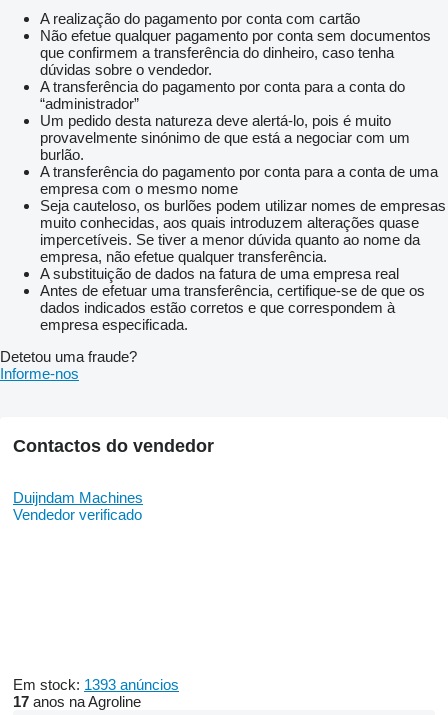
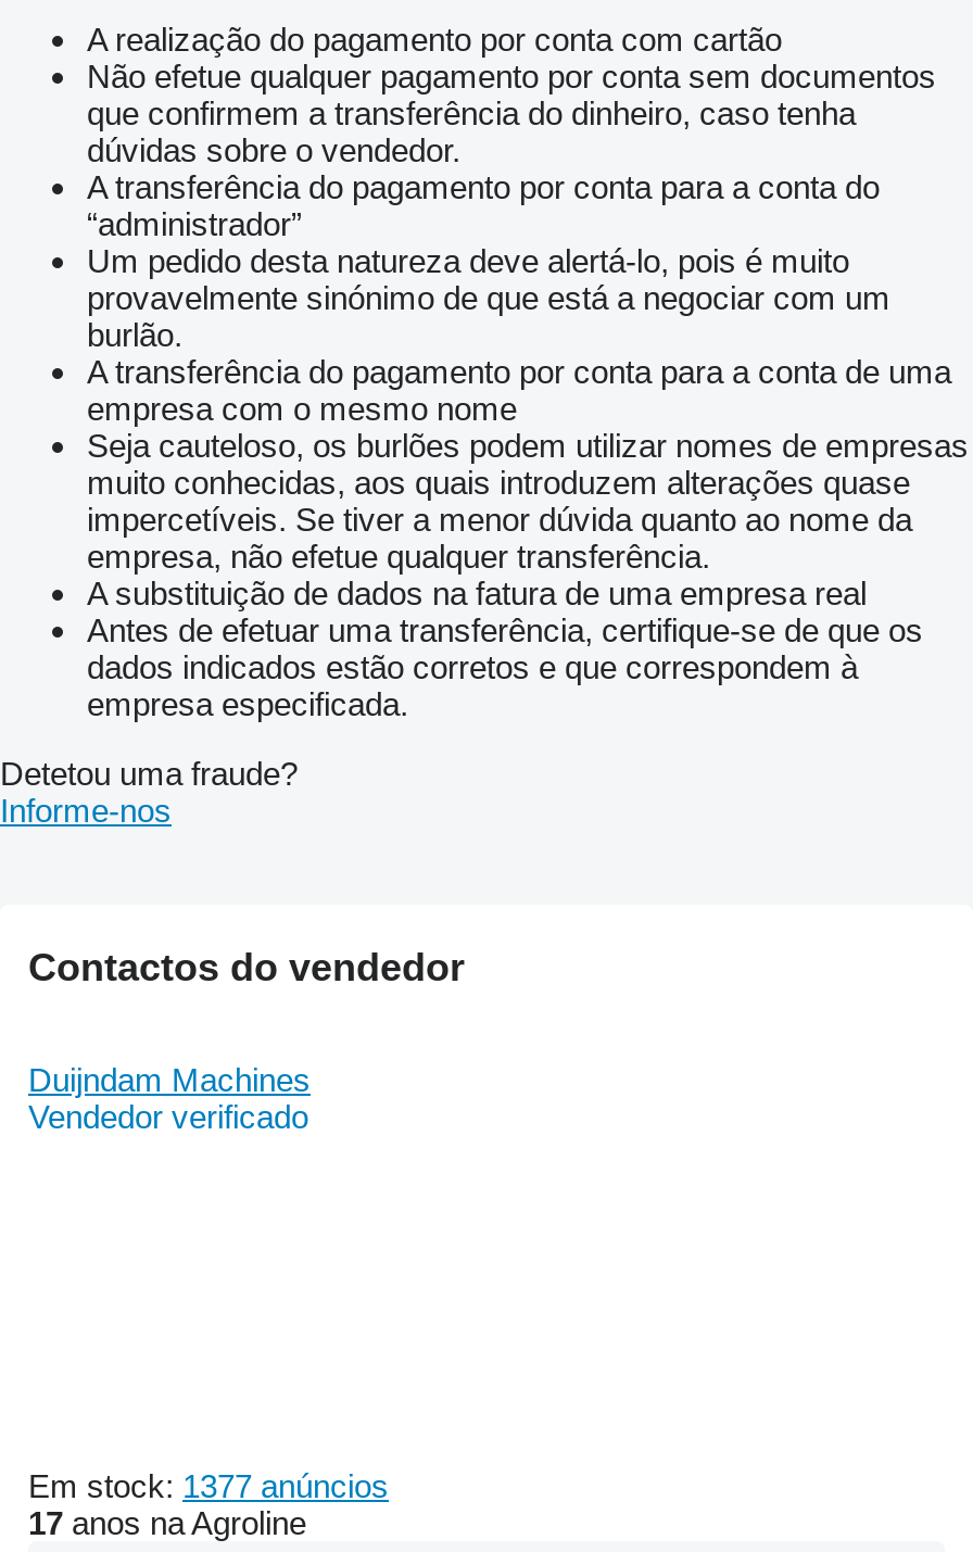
- Em stock: 1393 anúncios
+ Em stock: 1377 anúncios
